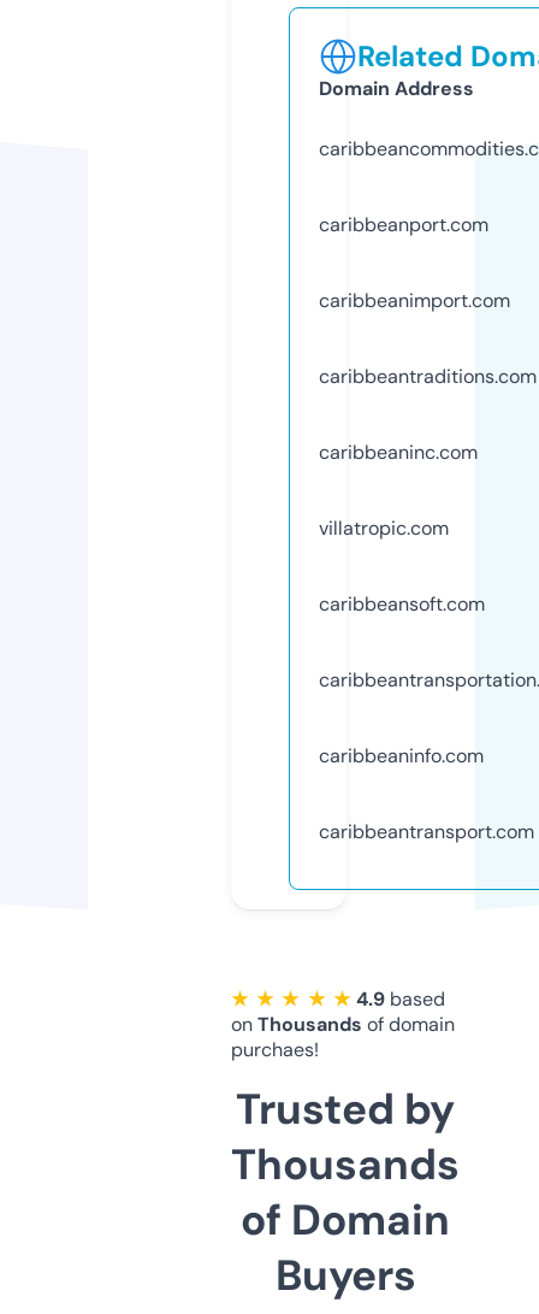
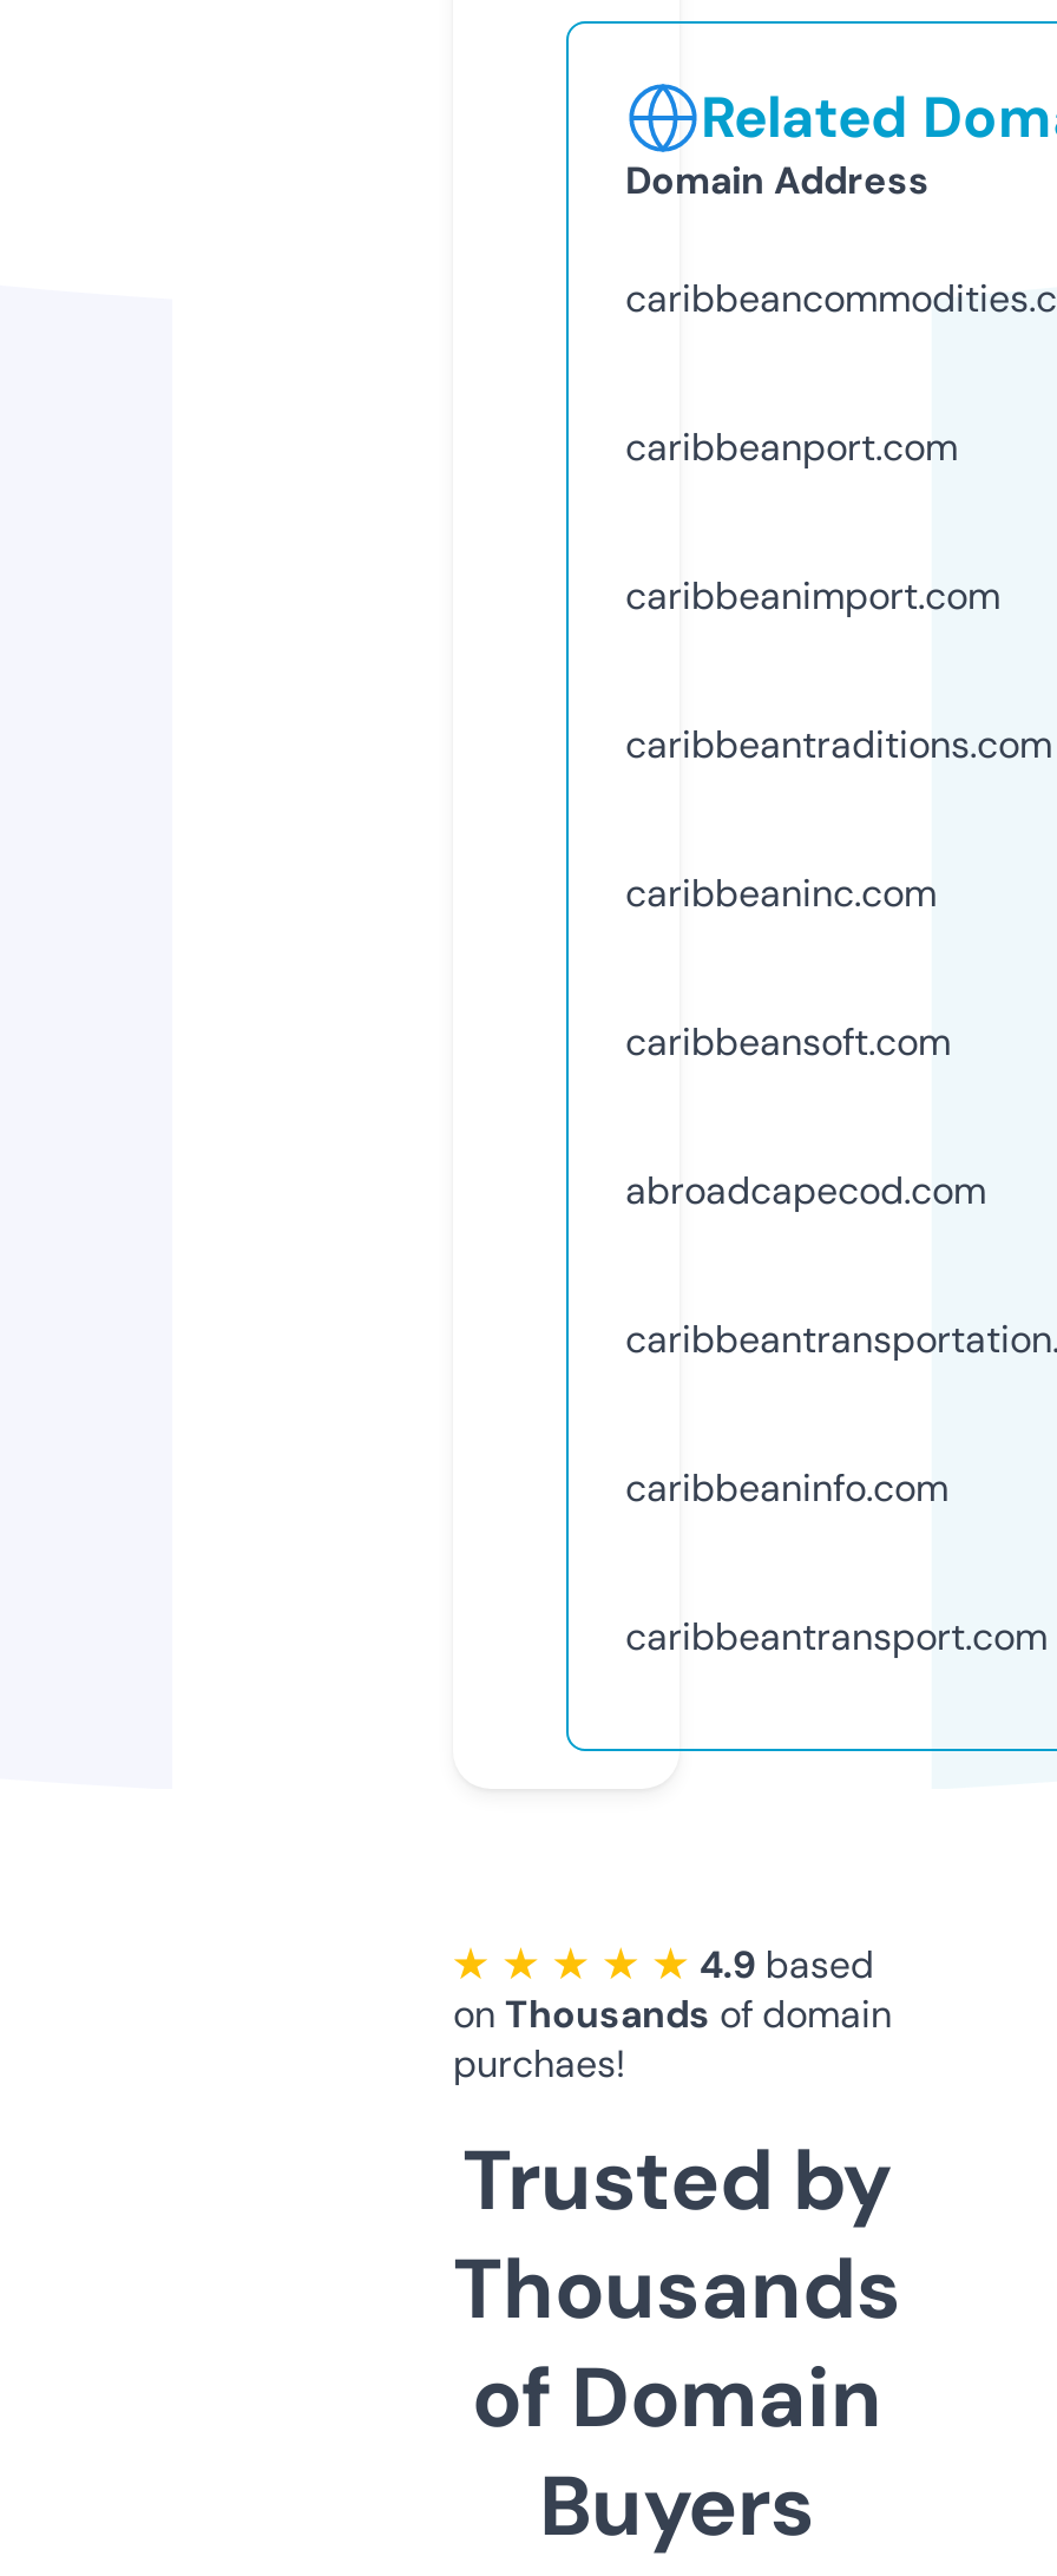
- villatropic.com

moved up: caribbeansoft.com

+ abroadcapecod.com
